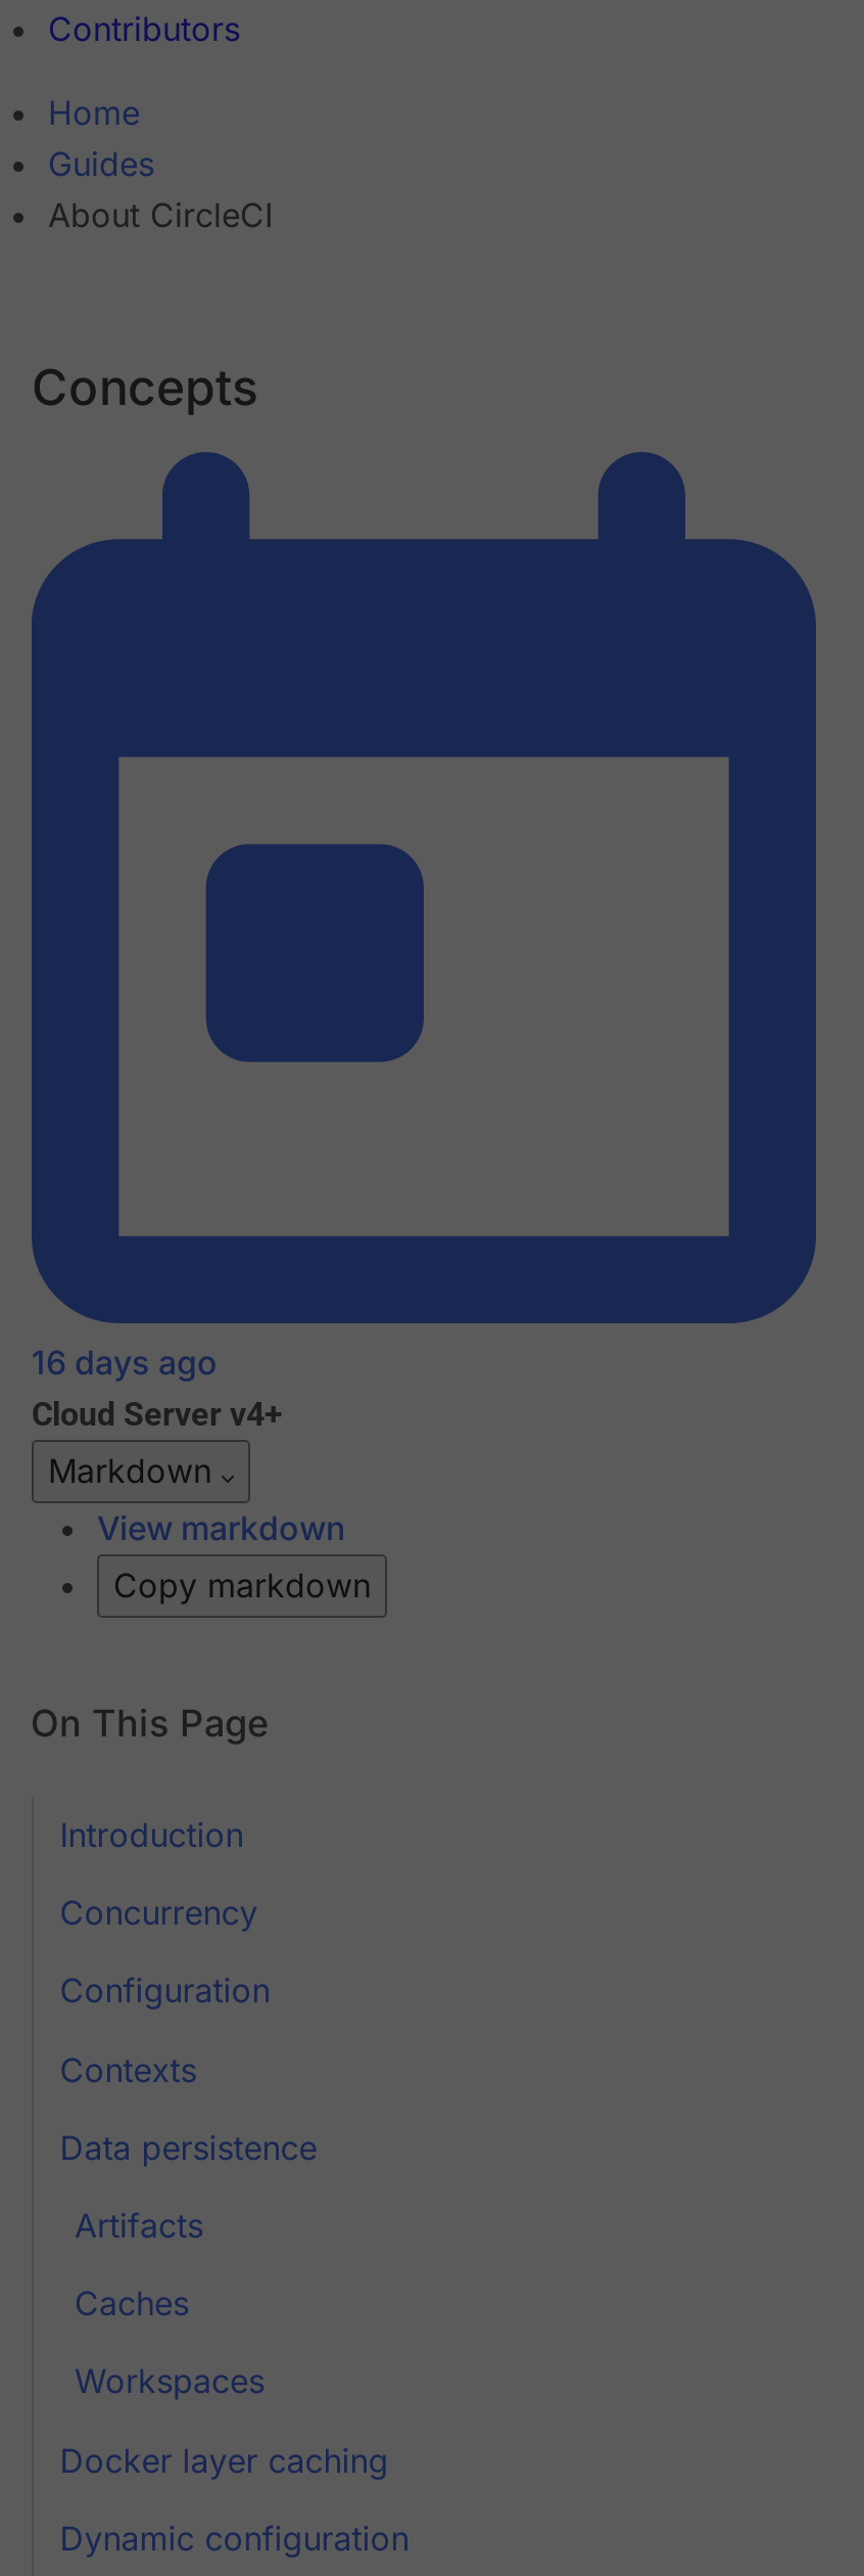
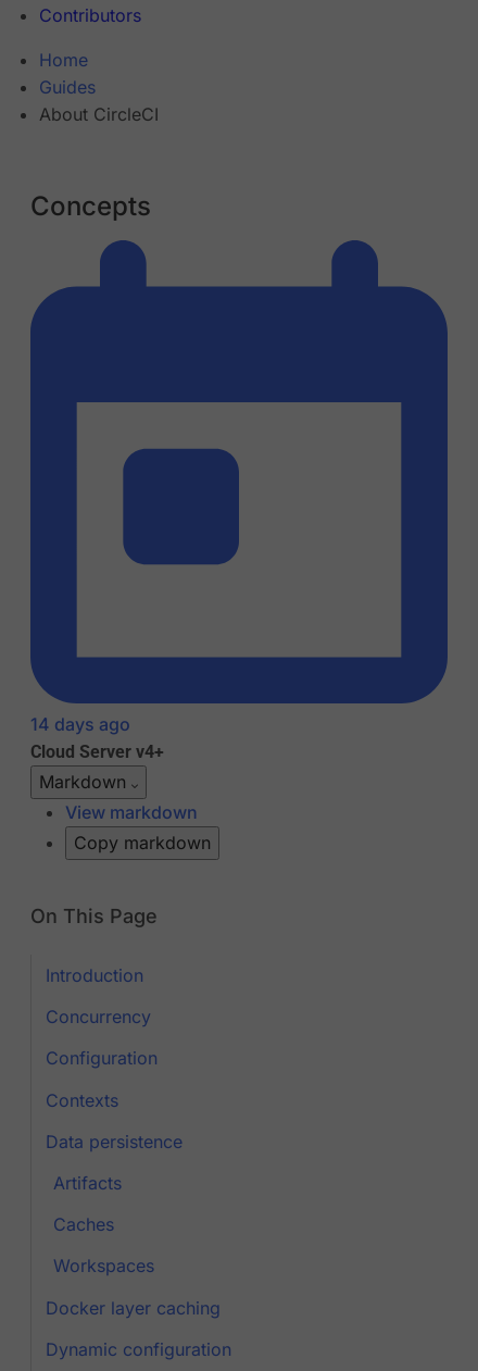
- 16 days ago
+ 14 days ago
